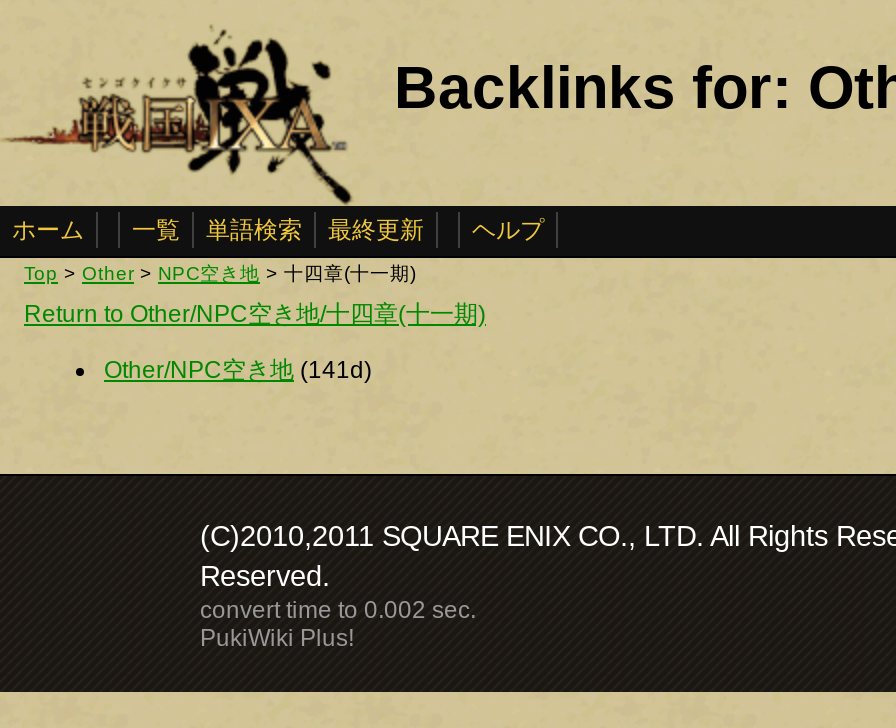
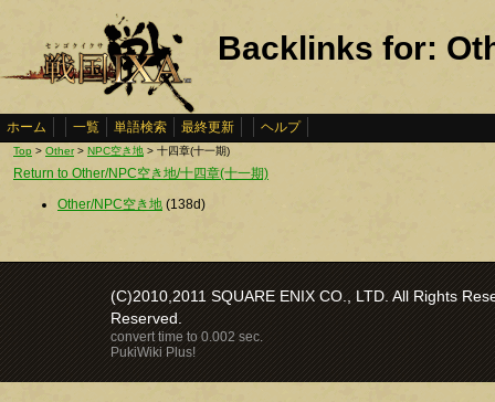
- Other/NPC空き地(141d)
+ Other/NPC空き地(138d)
